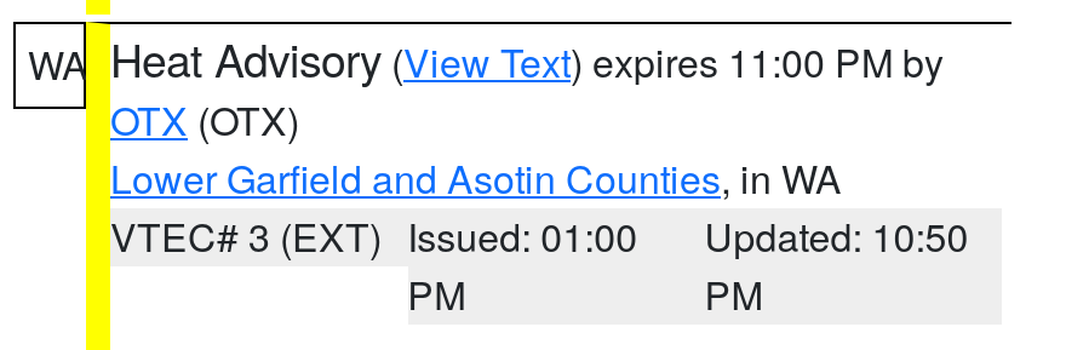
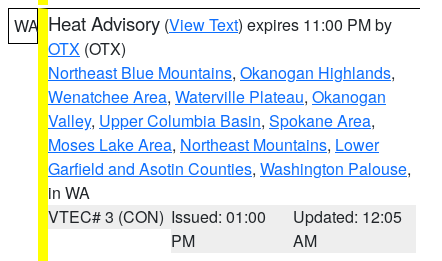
- Lower Garfield and Asotin Counties, in WA
- VTEC# 3 (EXT) Issued: 01:00
+ Northeast Blue Mountains, Okanogan Highlands,
+ Wenatchee Area, Waterville Plateau, Okanogan
+ Valley, Upper Columbia Basin, Spokane Area,
+ Moses Lake Area, Northeast Mountains, Lower
+ Garfield and Asotin Counties, Washington Palouse,
+ in WA
+ VTEC# 3 (CON) Issued: 01:00

- Updated: 10:50
- PM
+ Updated: 12:05
+ AM
